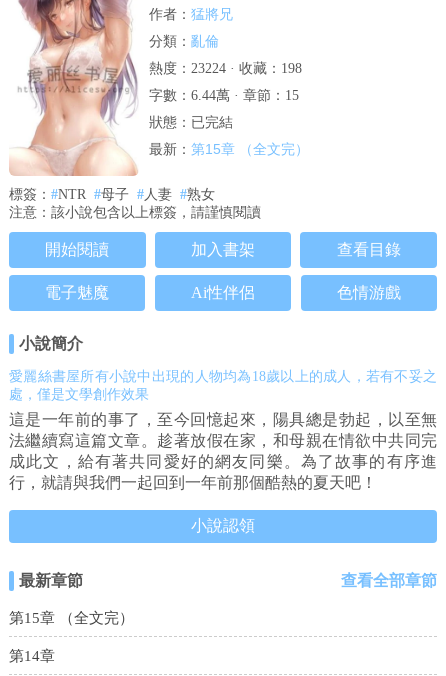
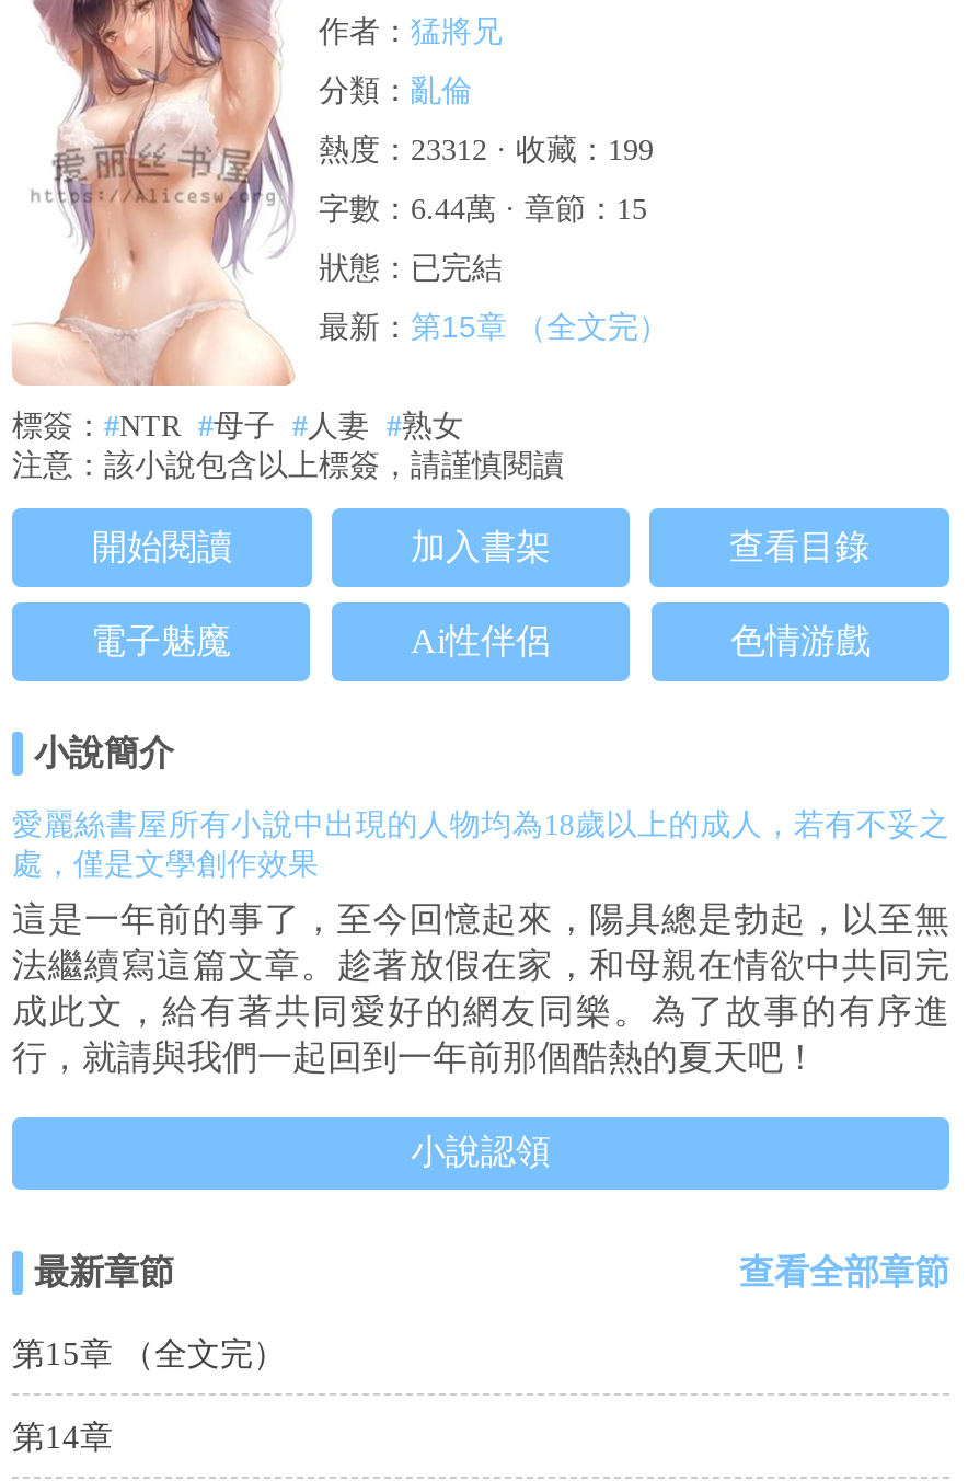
- 熱度：23224 · 收藏：198
+ 熱度：23312 · 收藏：199
